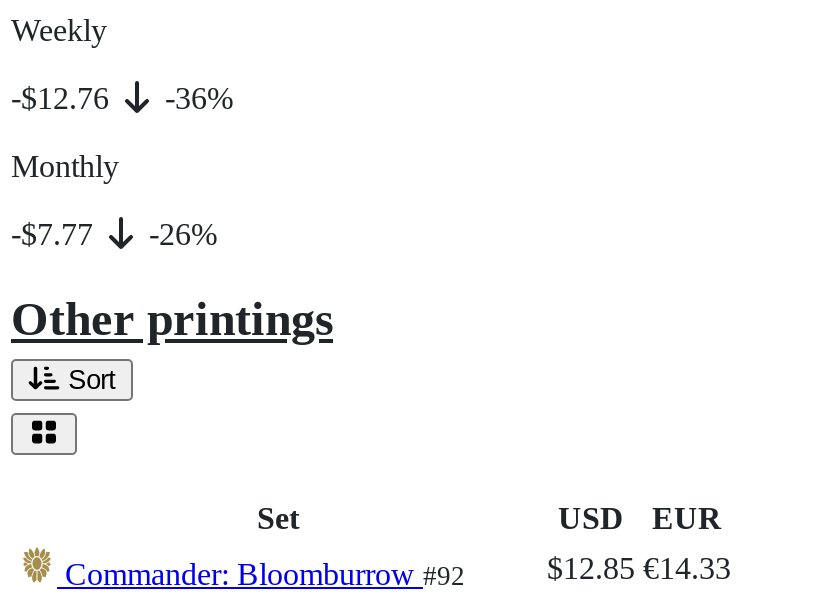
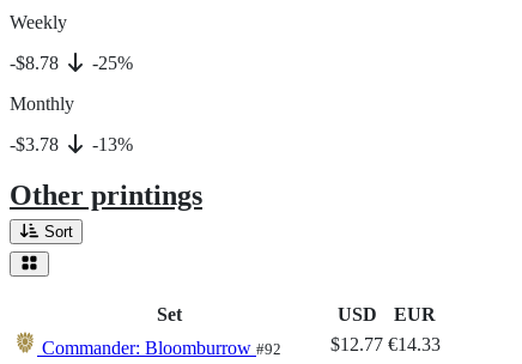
- -$12.76
+ -$8.78

- -36%
+ -25%

- -$7.77
+ -$3.78

- -26%
+ -13%

- $12.85 €14.33
+ $12.77 €14.33
